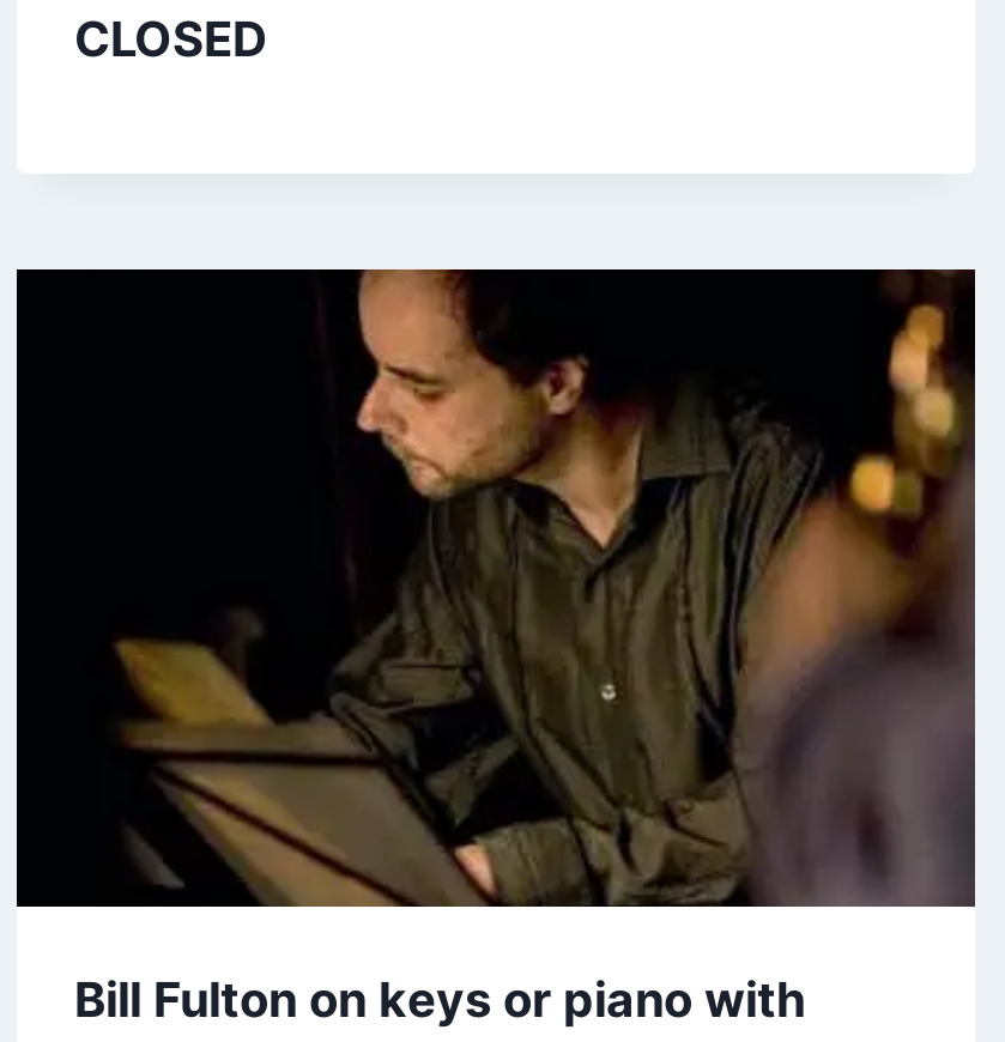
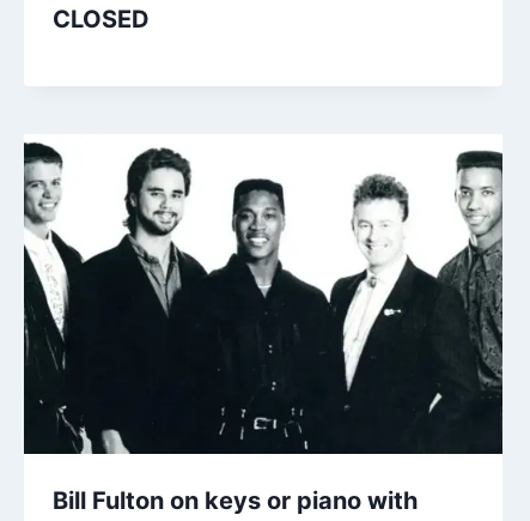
- [image]
+ [image]
